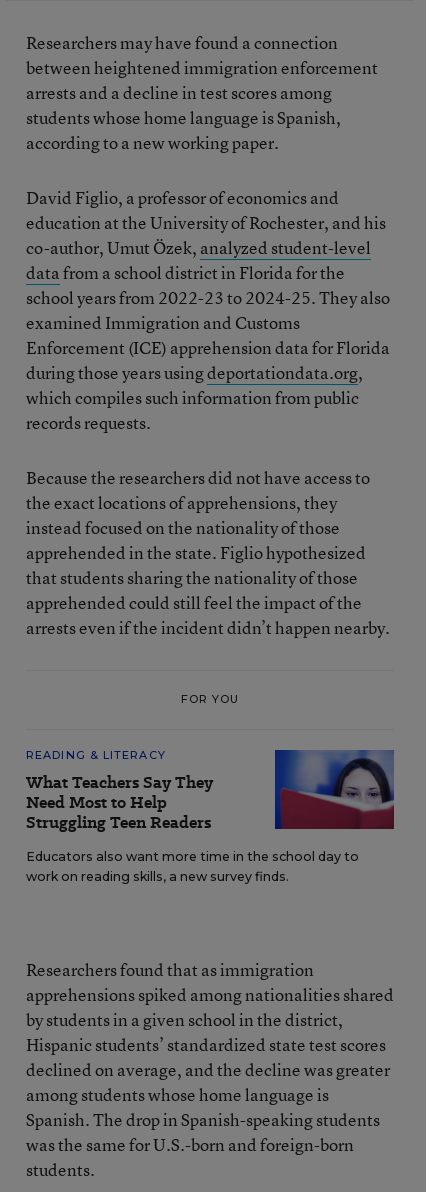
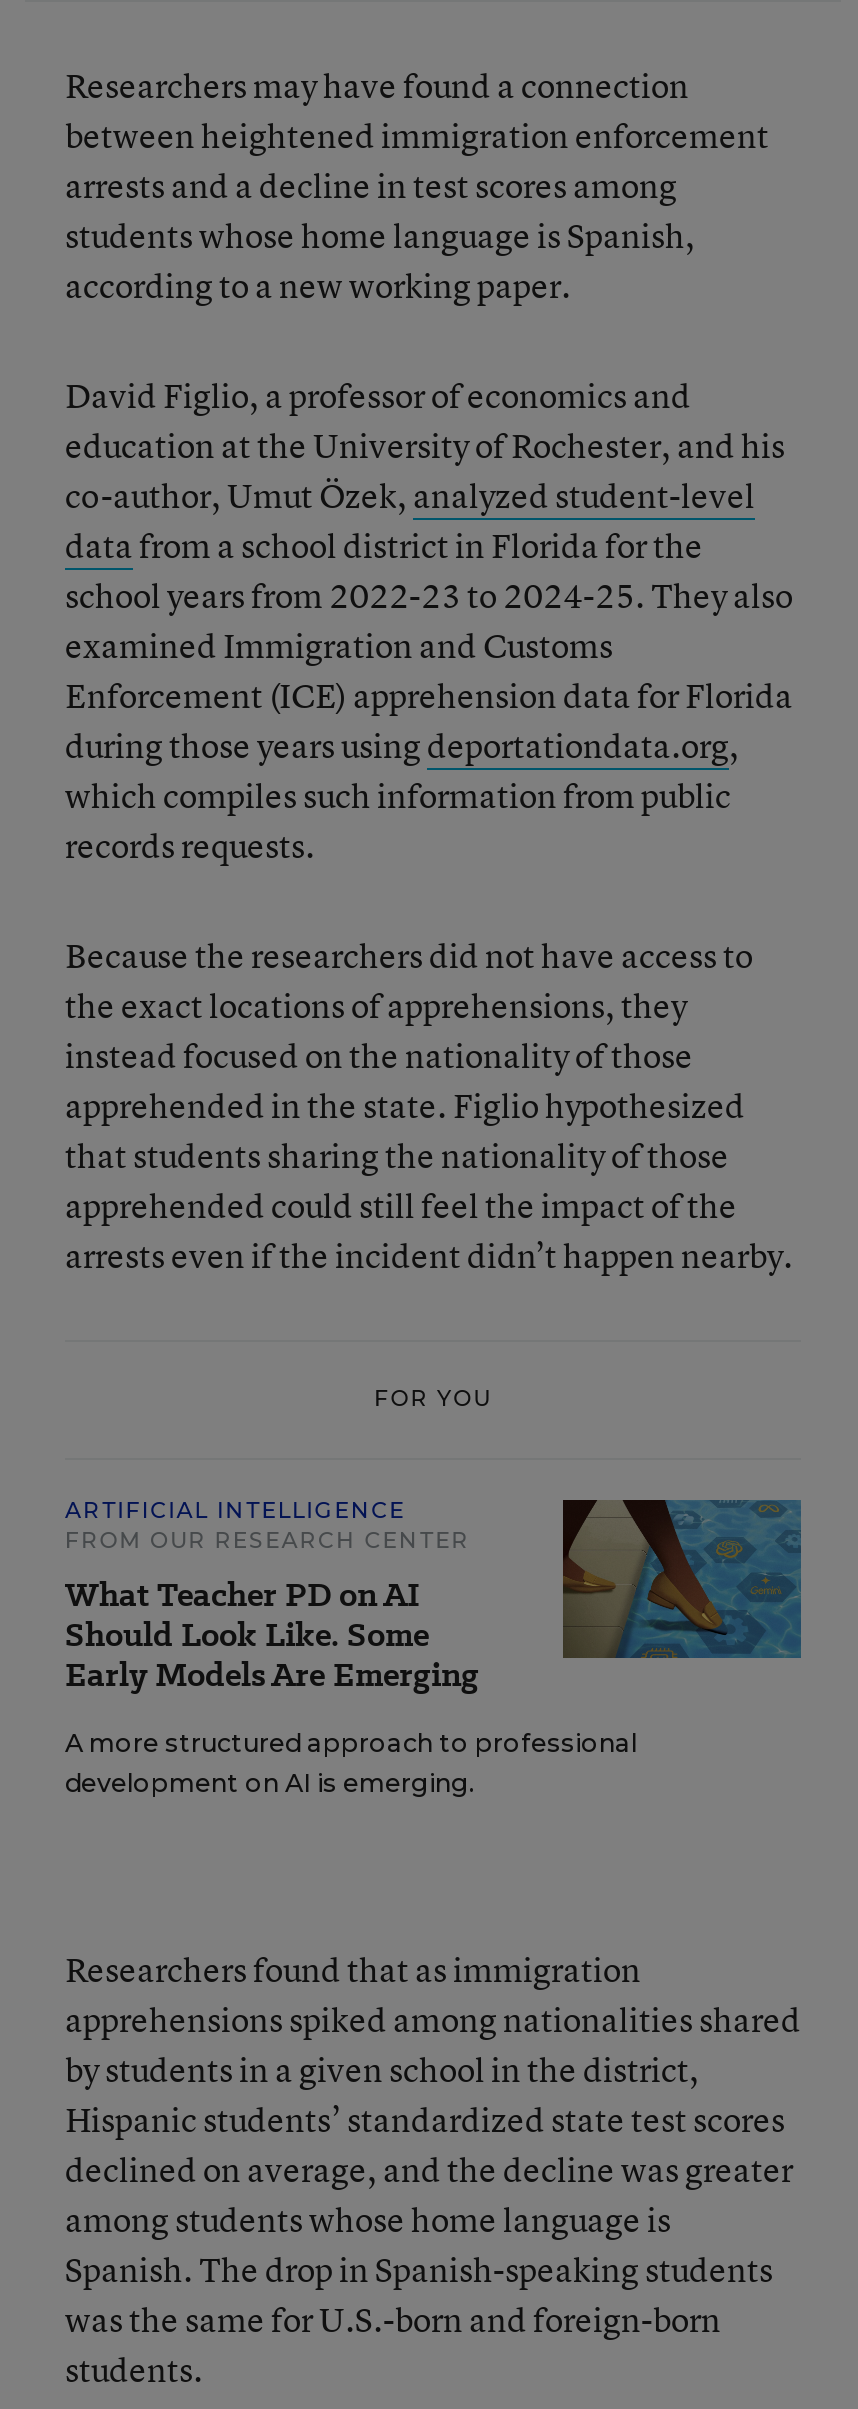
- READING & LITERACY
- What Teachers Say They
- Need Most to Help
- Struggling Teen Readers
+ ARTIFICIAL INTELLIGENCE
+ FROM OUR RESEARCH CENTER
+ What Teacher PD on AI
+ Should Look Like. Some
+ Early Models Are Emerging

- [image]
- Educators also want more time in the school day to
- work on reading skills, a new survey finds.
+ [image]
+ A more structured approach to professional
+ development on AI is emerging.
